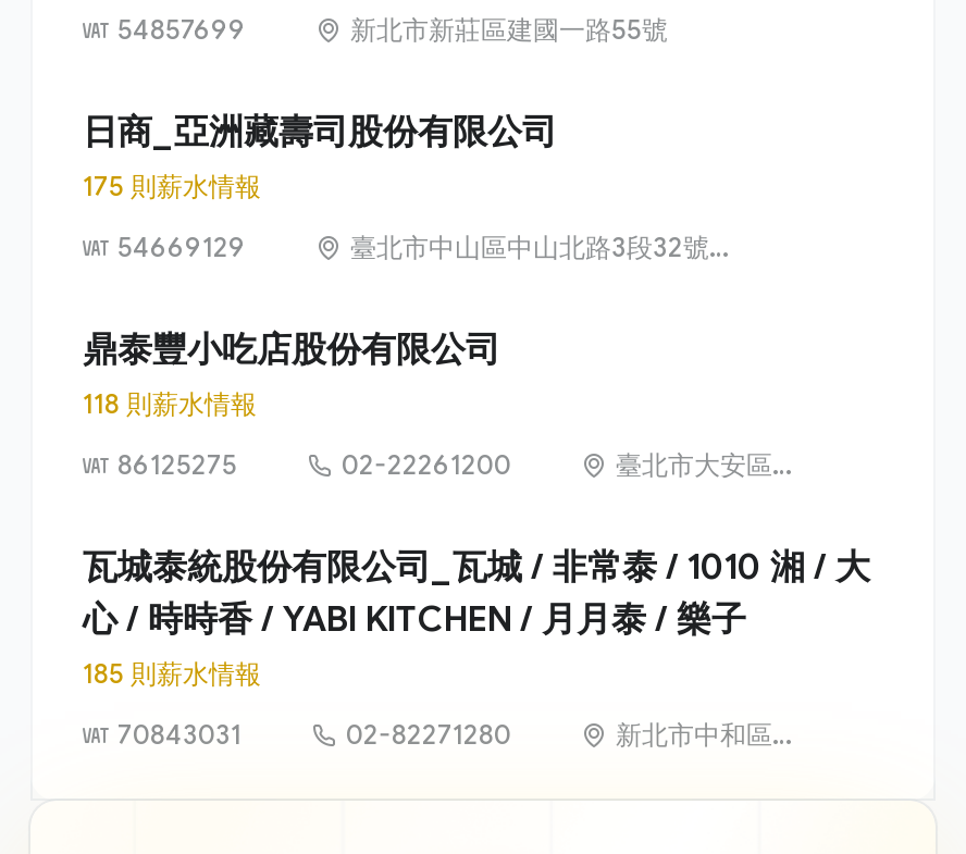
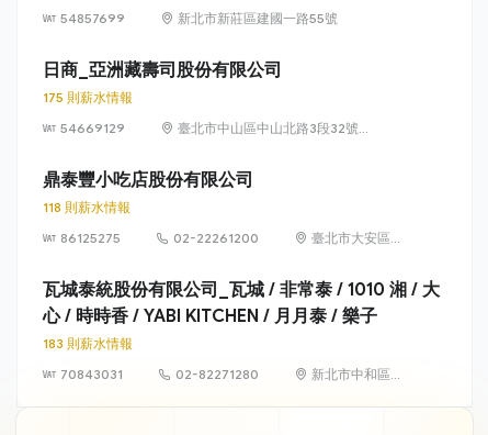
- 185 則薪水情報
+ 183 則薪水情報
